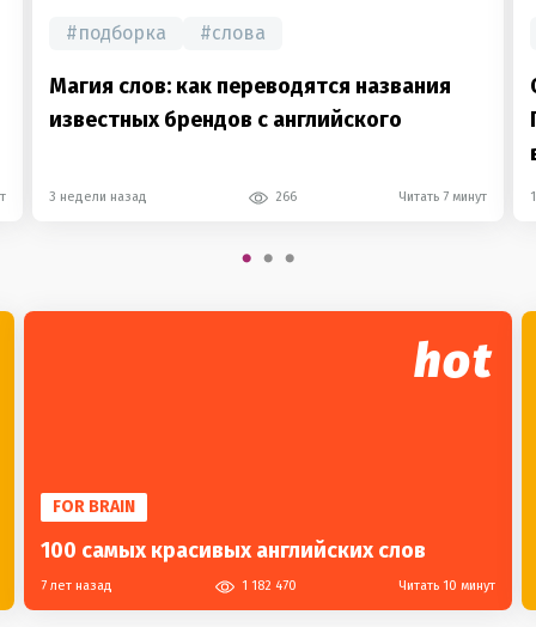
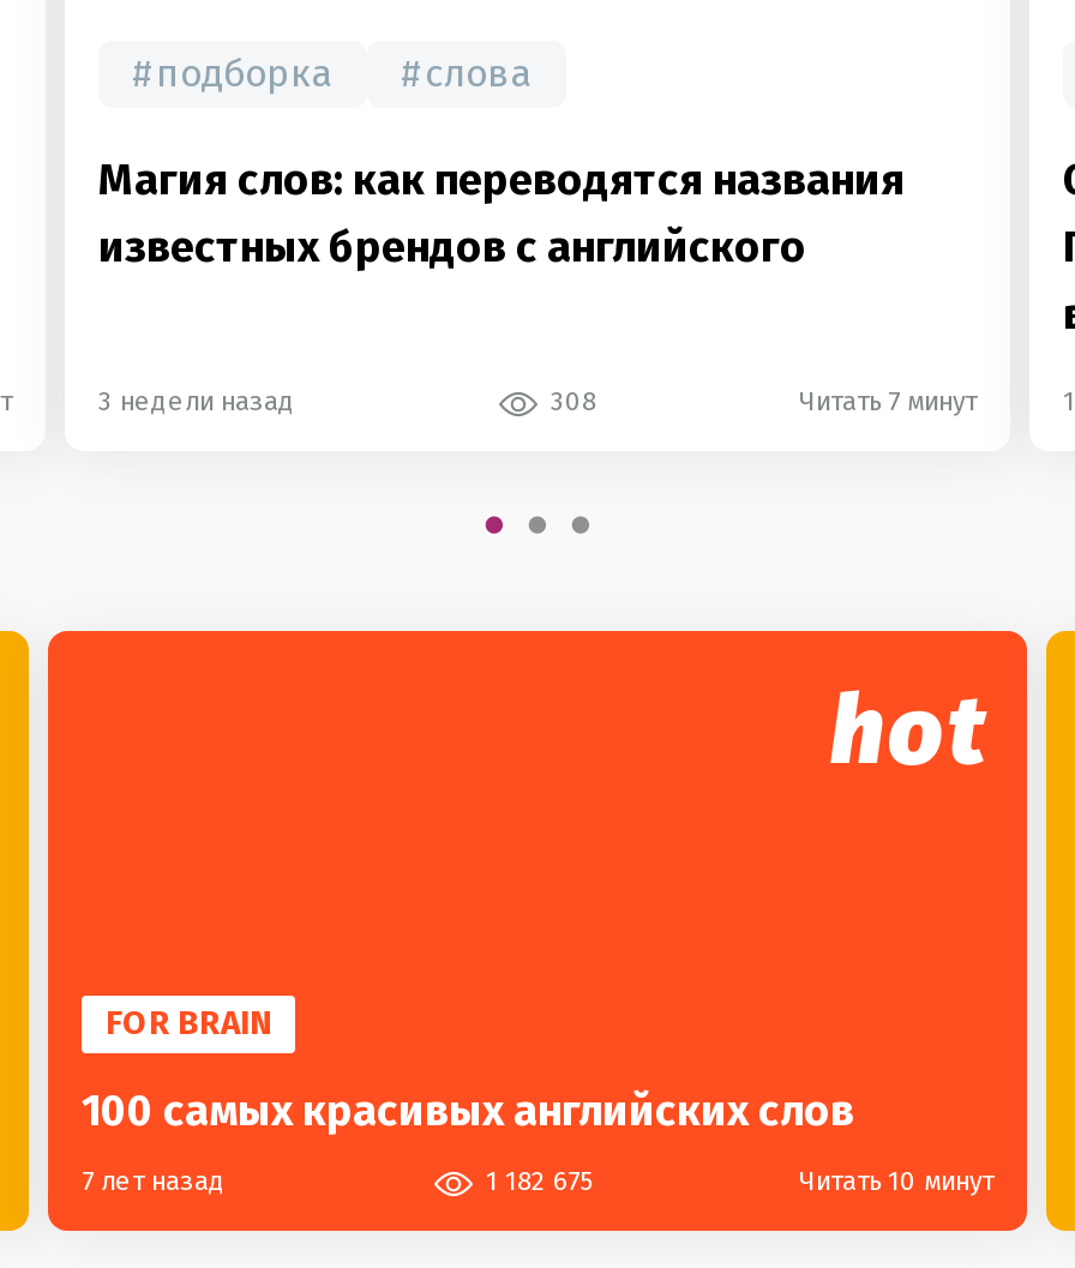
- 266
+ 308

- 1 182 470
+ 1 182 675
